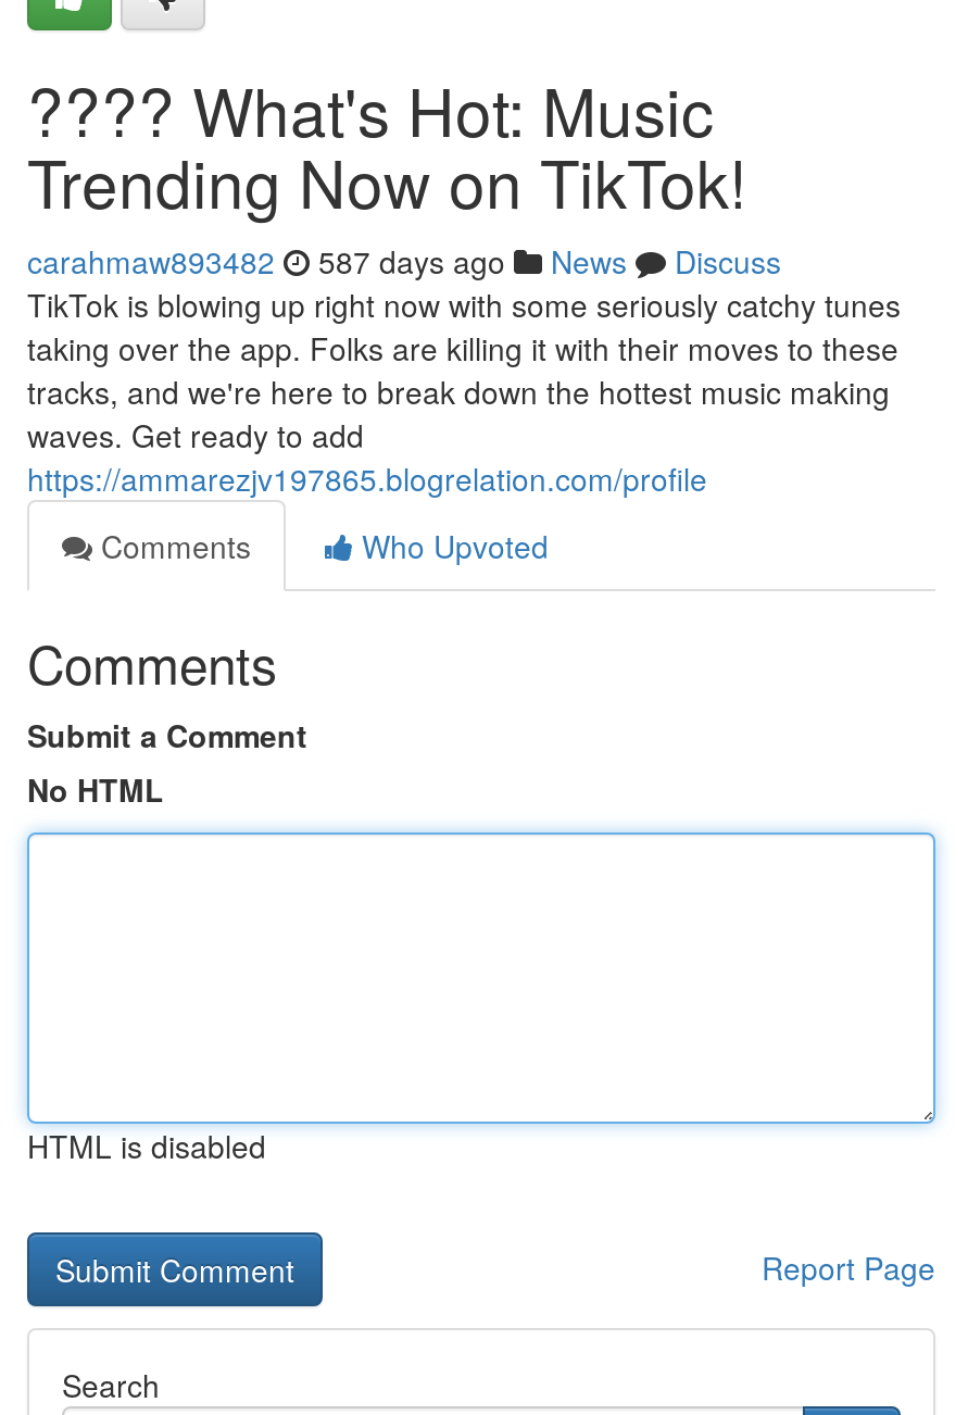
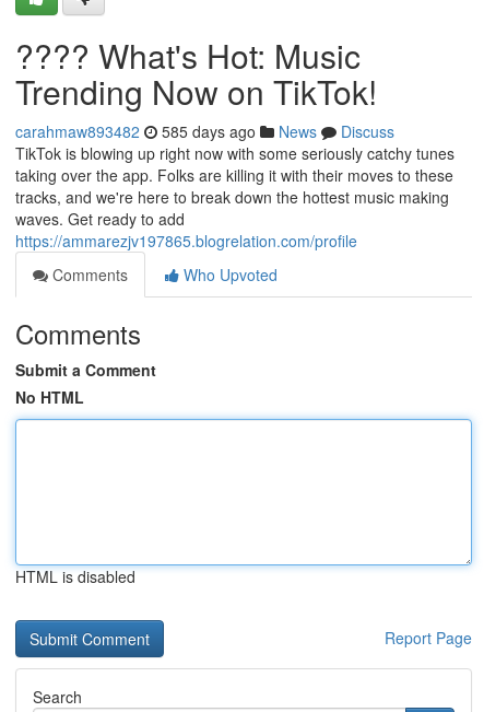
- carahmaw893482 587 days ago News Discuss
+ carahmaw893482 585 days ago News Discuss
